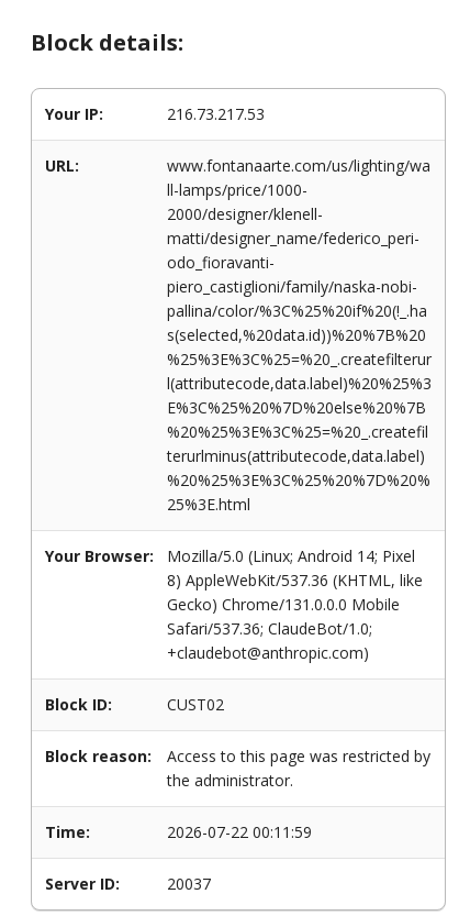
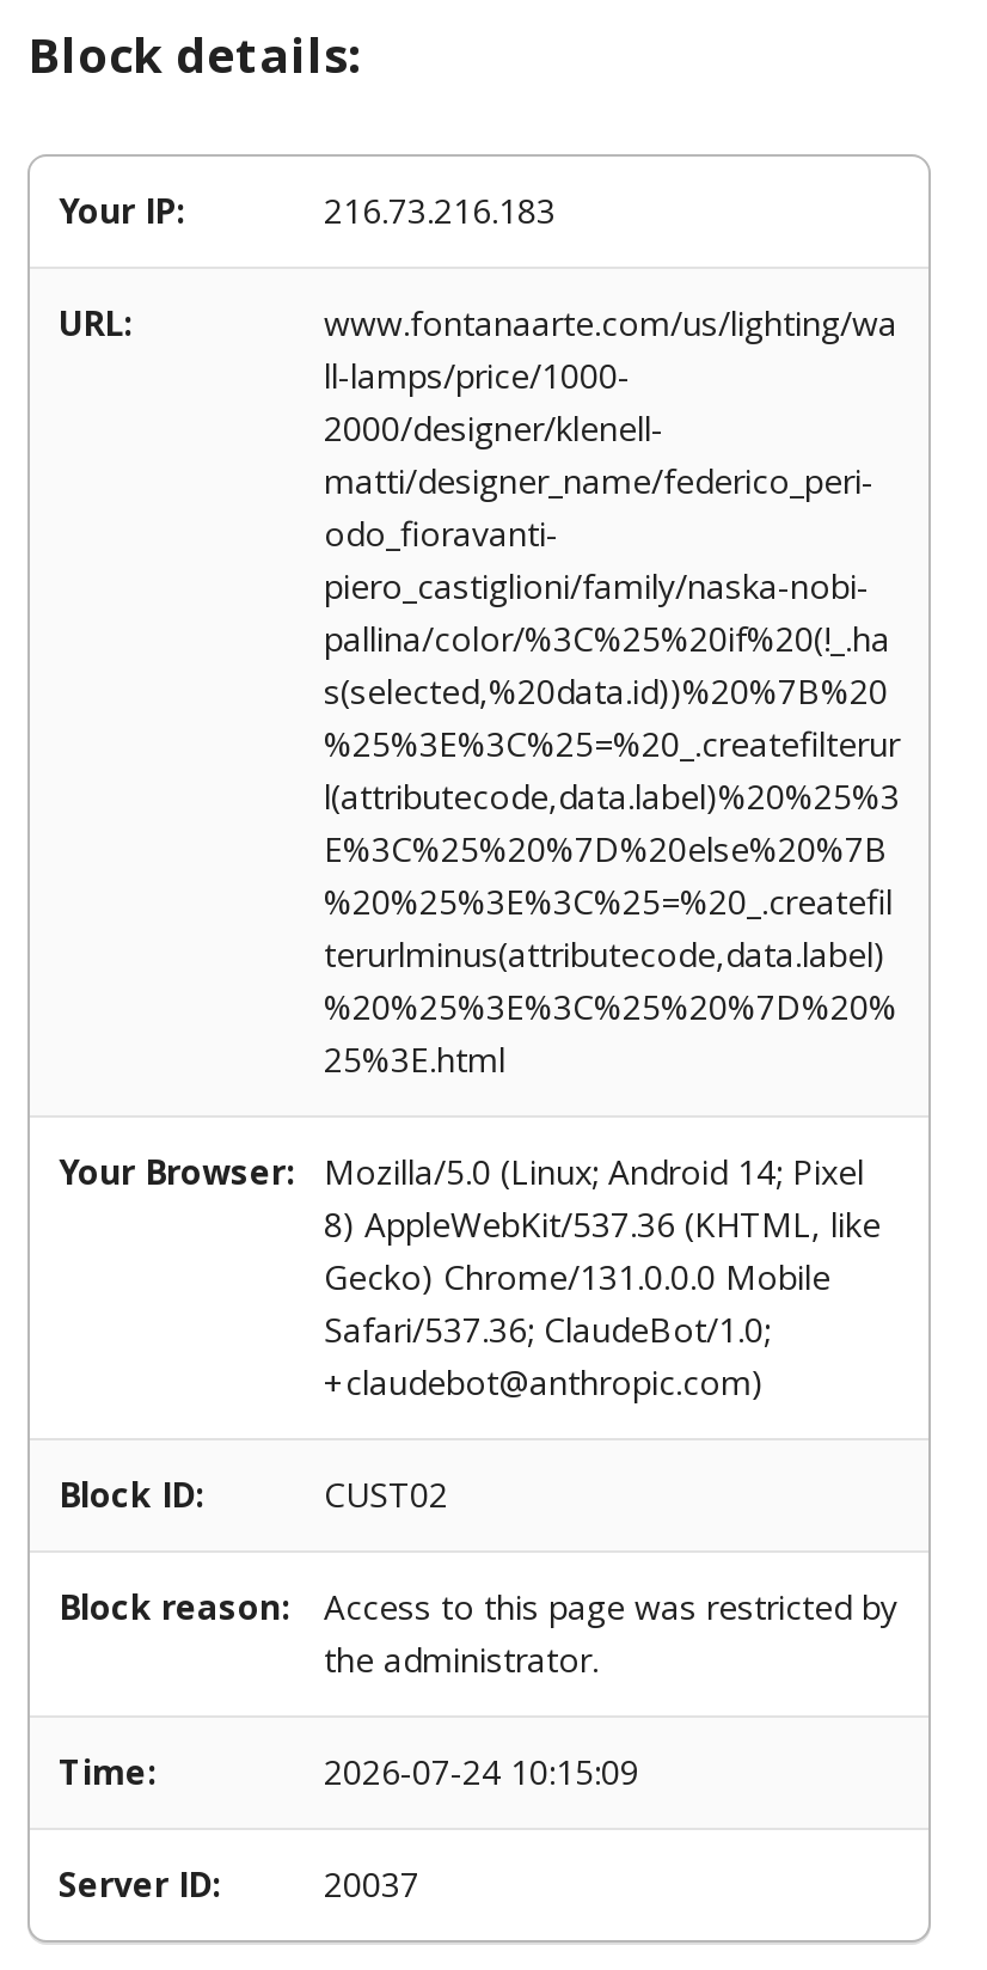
- 216.73.217.53
+ 216.73.216.183

- 2026-07-22 00:11:59
+ 2026-07-24 10:15:09
